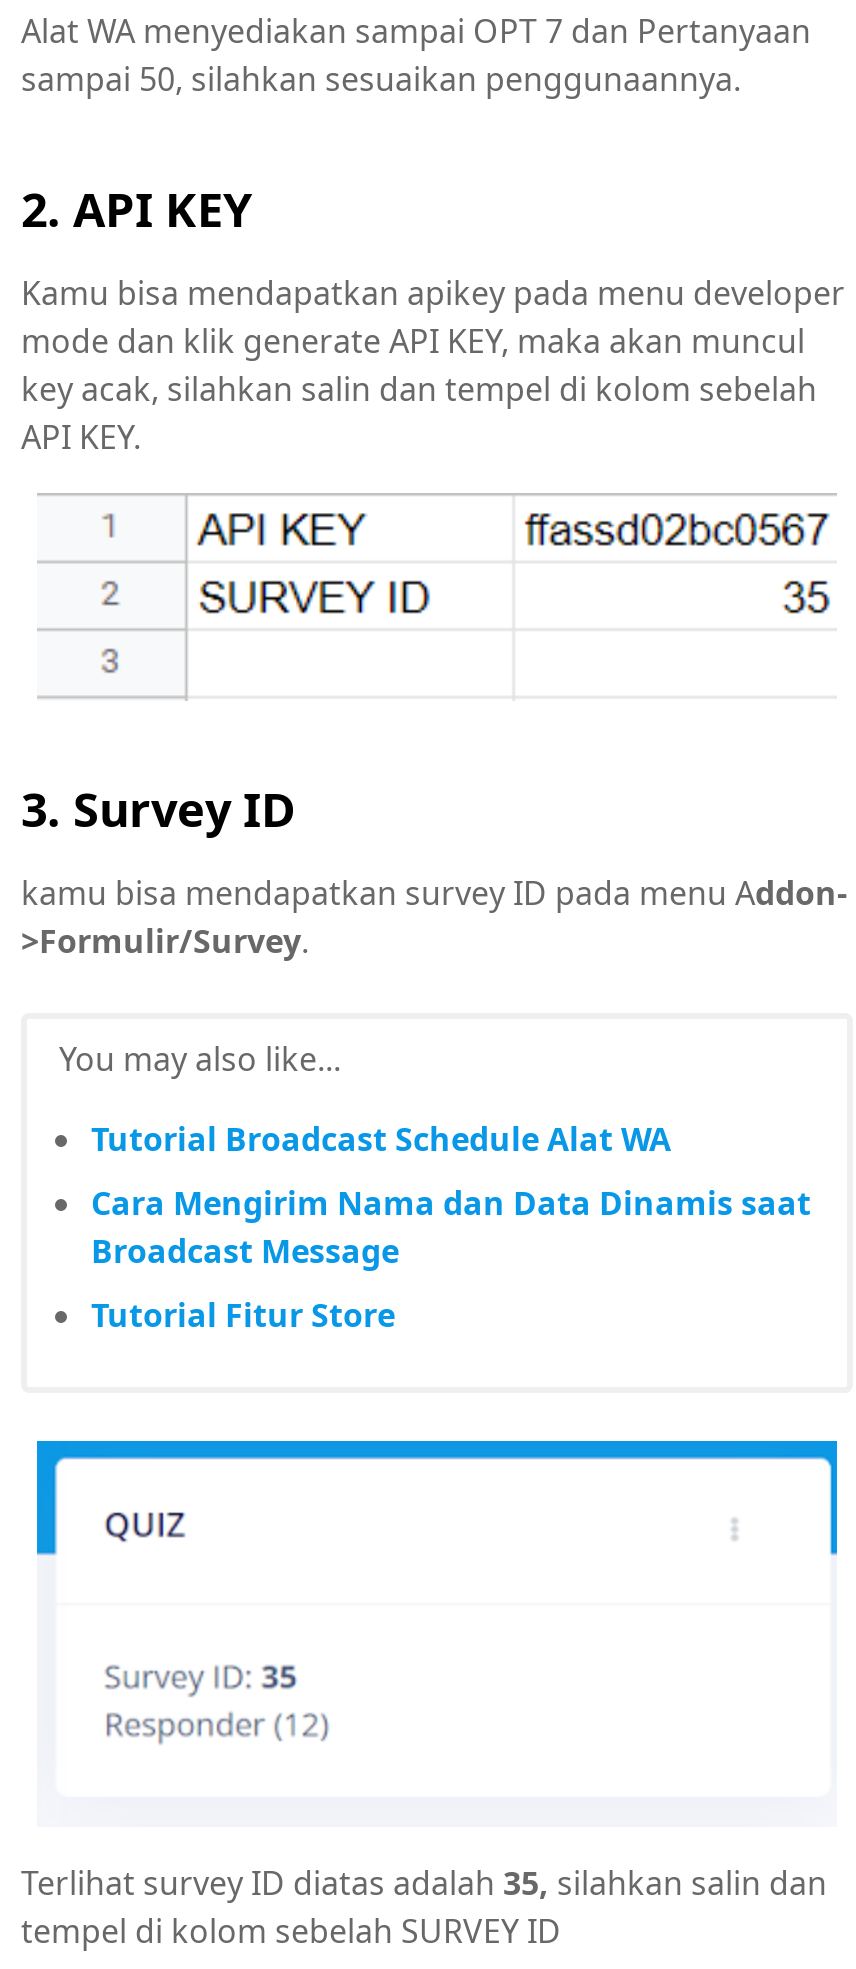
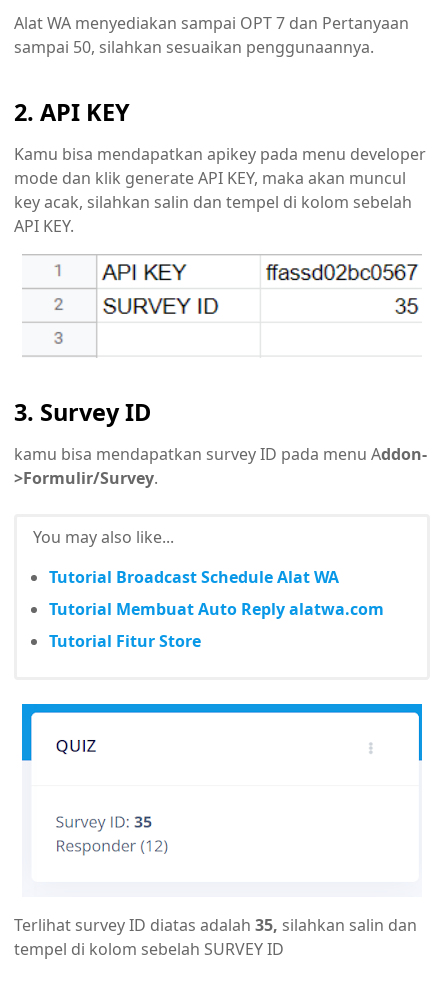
- Cara Mengirim Nama dan Data Dinamis saat
- Broadcast Message
+ Tutorial Membuat Auto Reply alatwa.com
